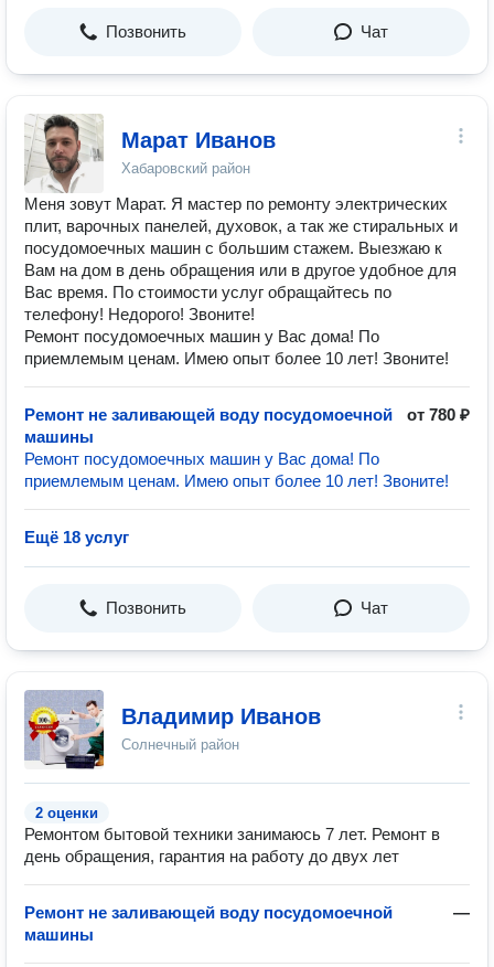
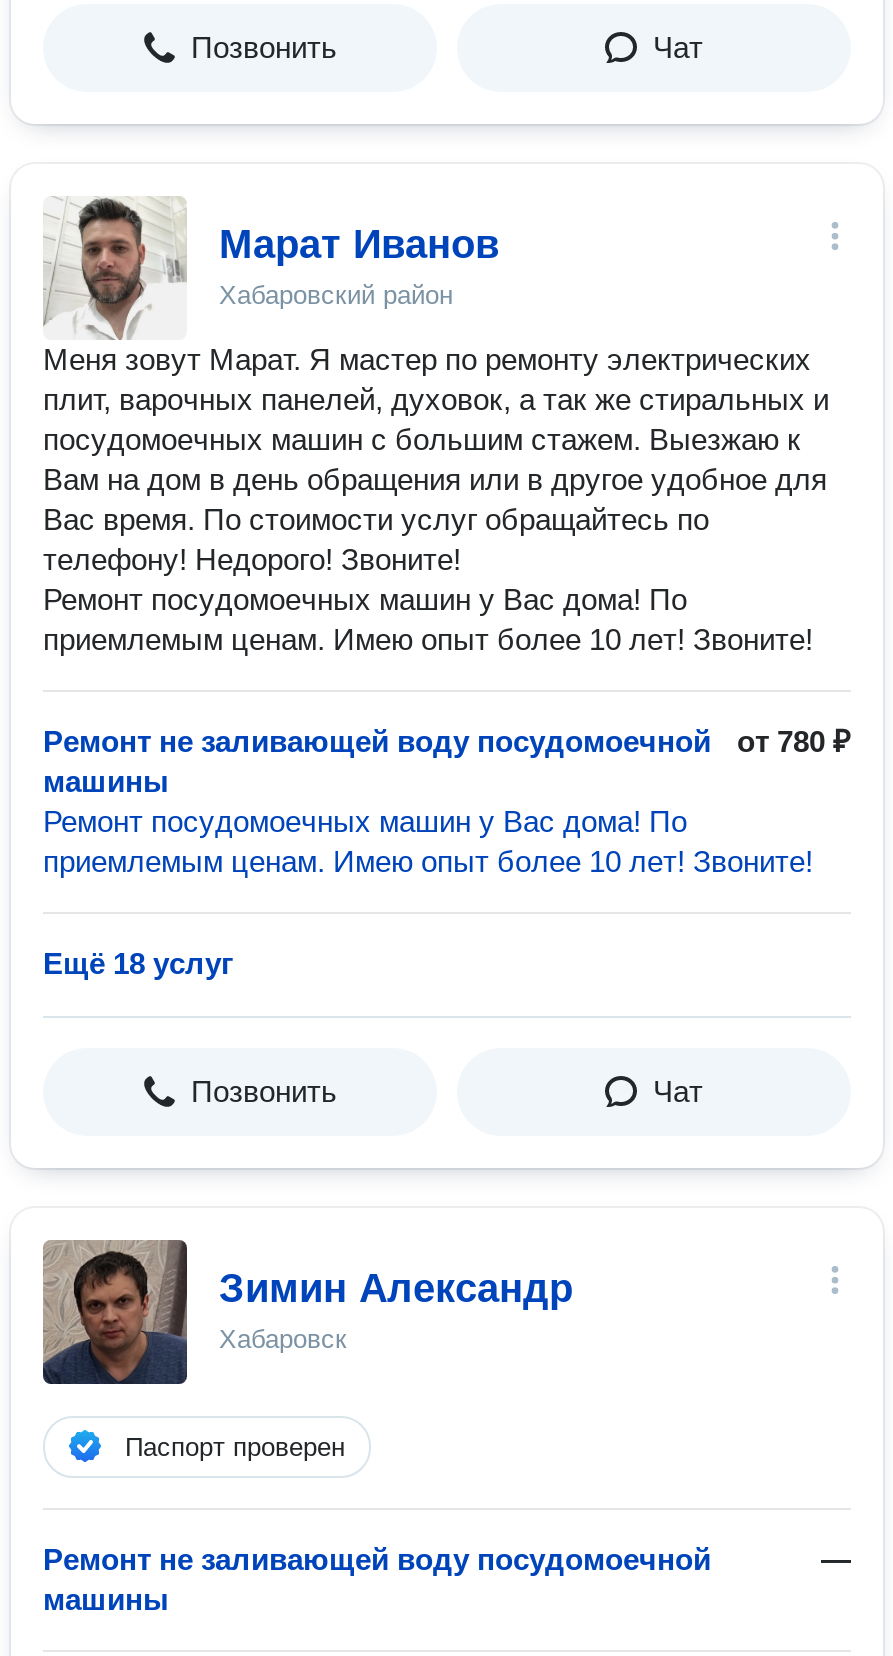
- [image]
- Владимир Иванов
- Солнечный район
+ [image]
+ Зимин Александр
+ Хабаровск

- 2 оценки
- Ремонтом бытовой техники занимаюсь 7 лет. Ремонт в
- день обращения, гарантия на работу до двух лет
+ Паспорт проверен
